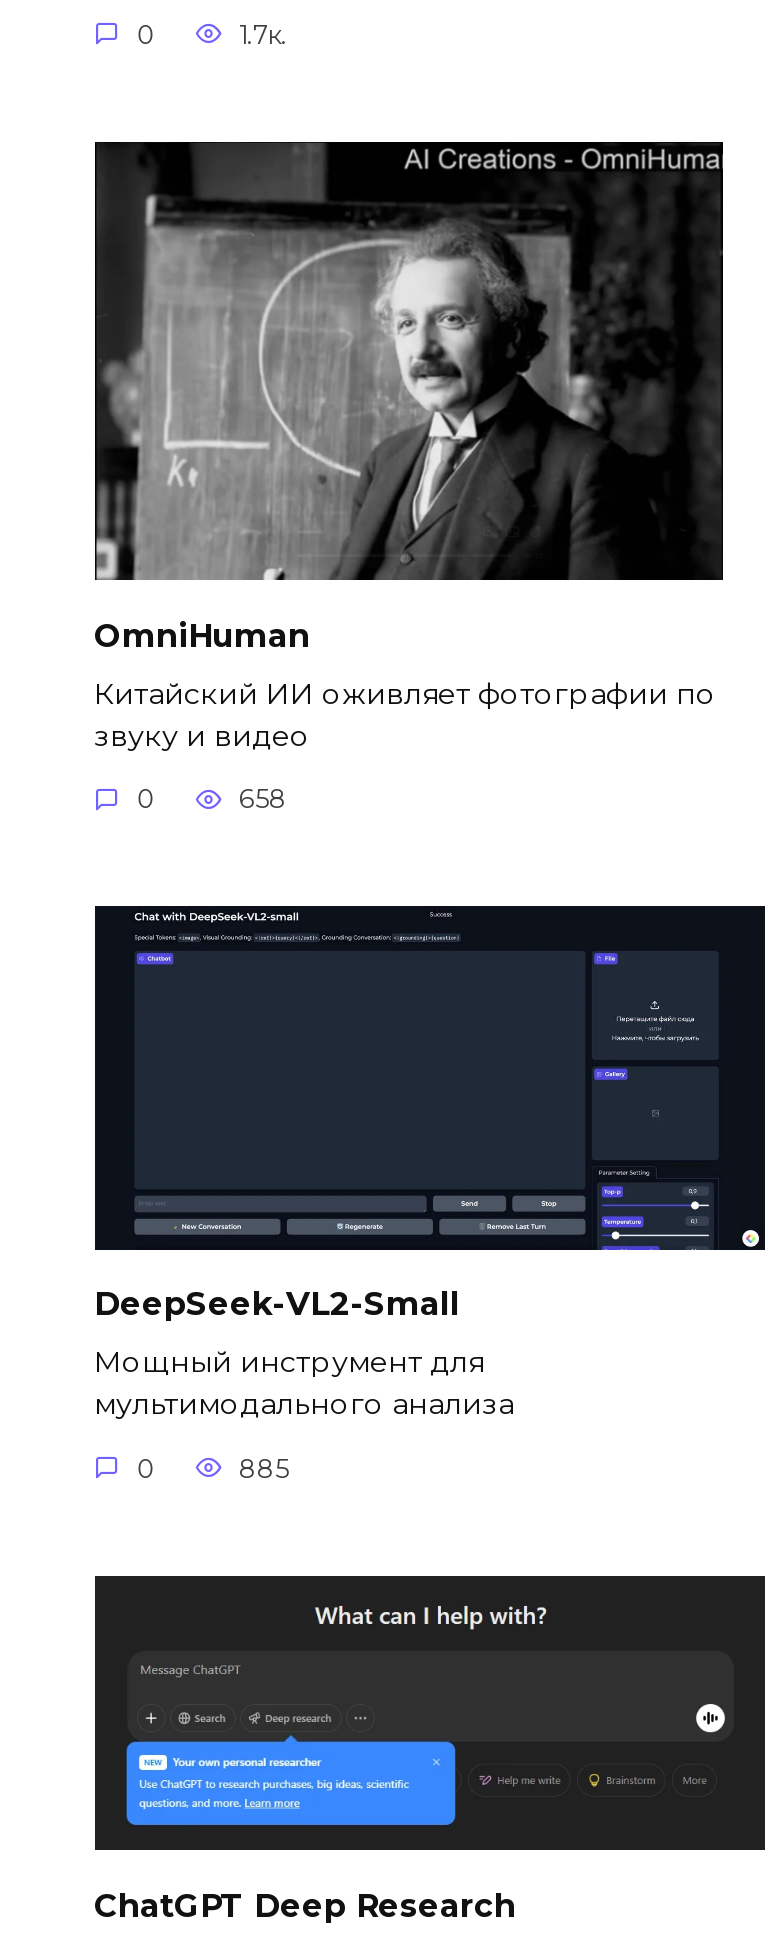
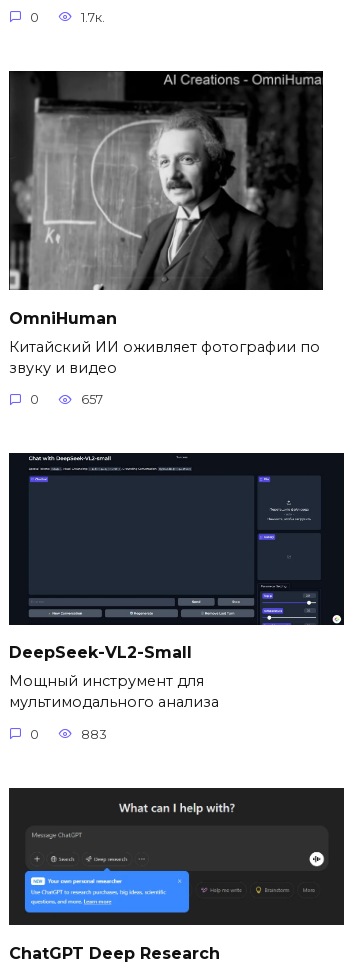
- 658
+ 657

- 885
+ 883
